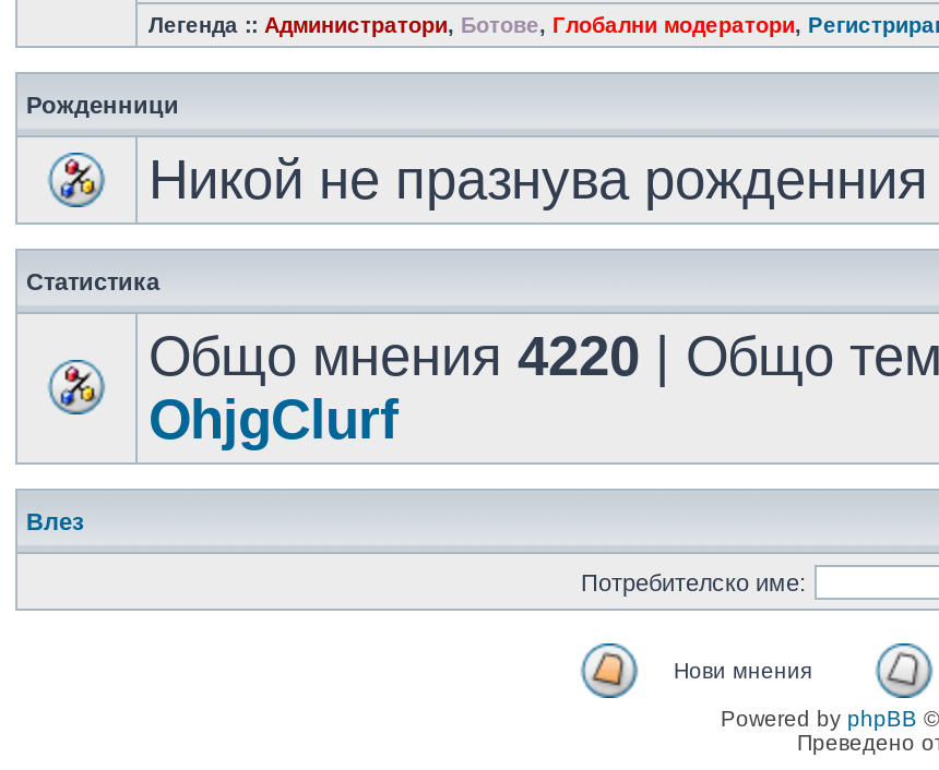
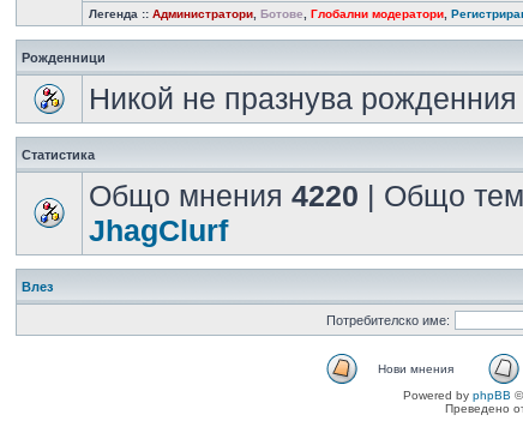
- OhjgClurf
+ JhagClurf
